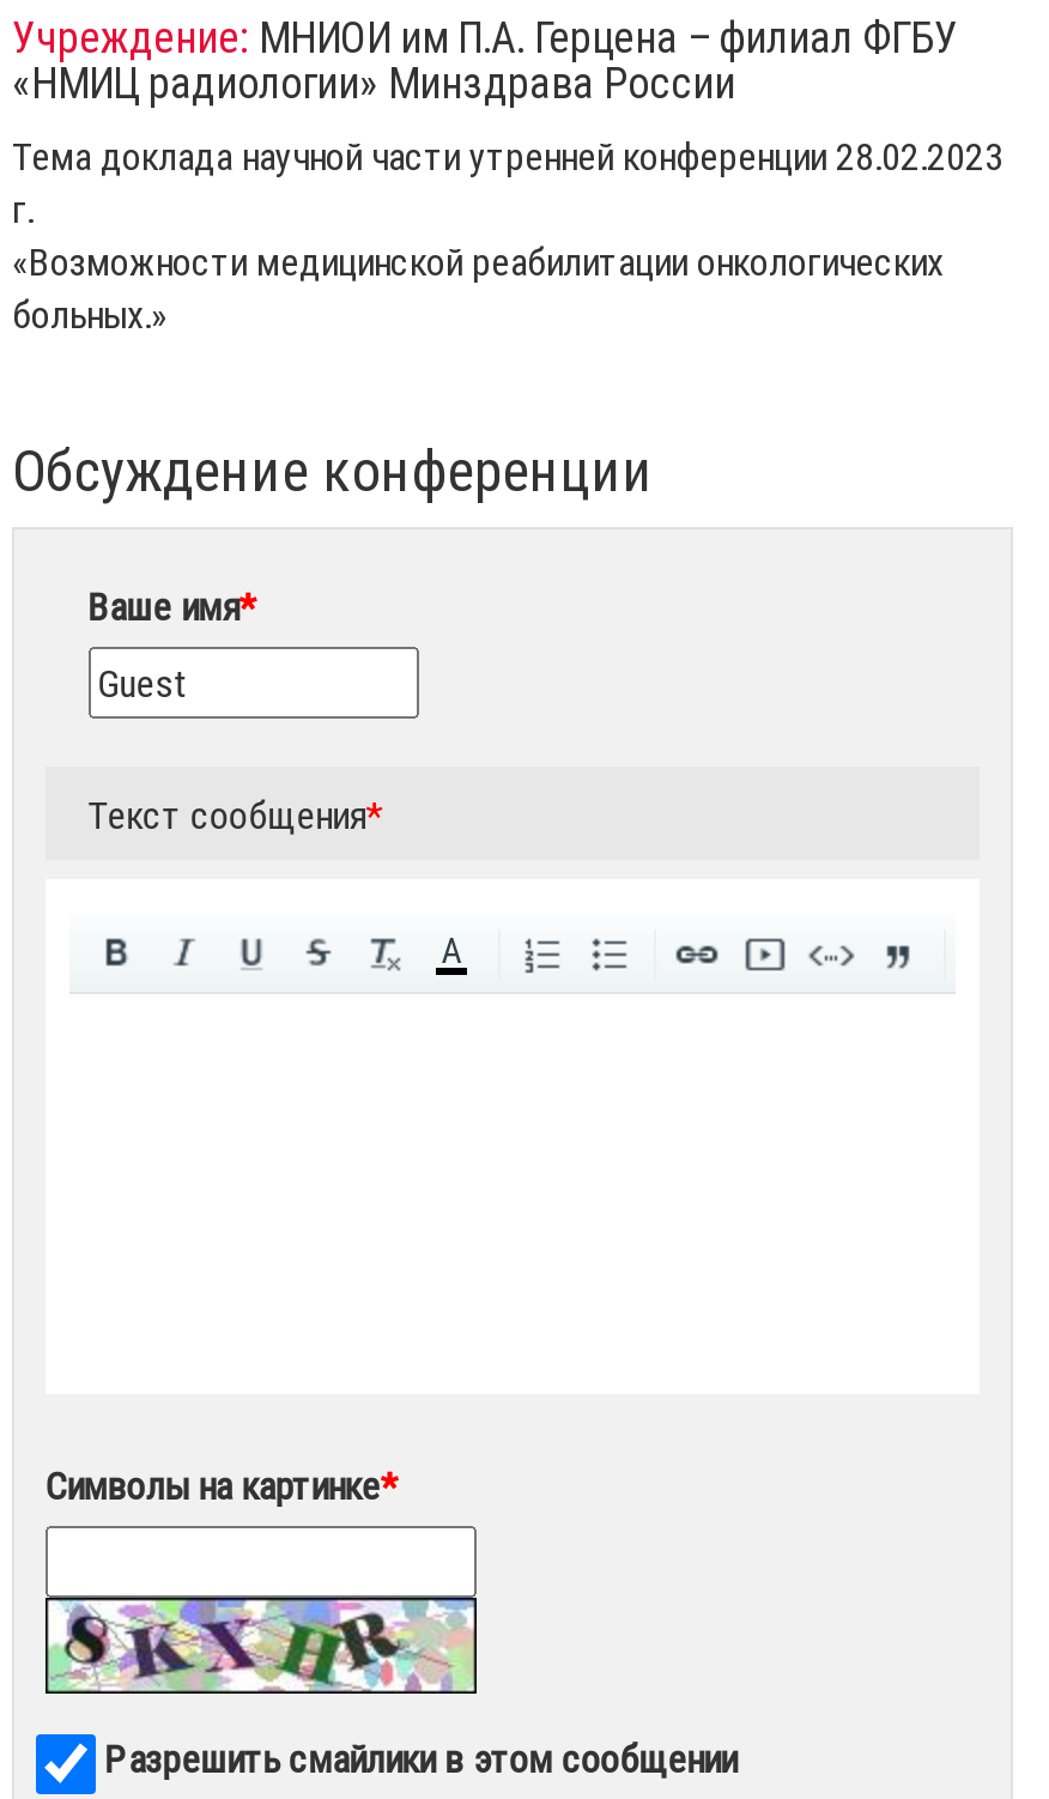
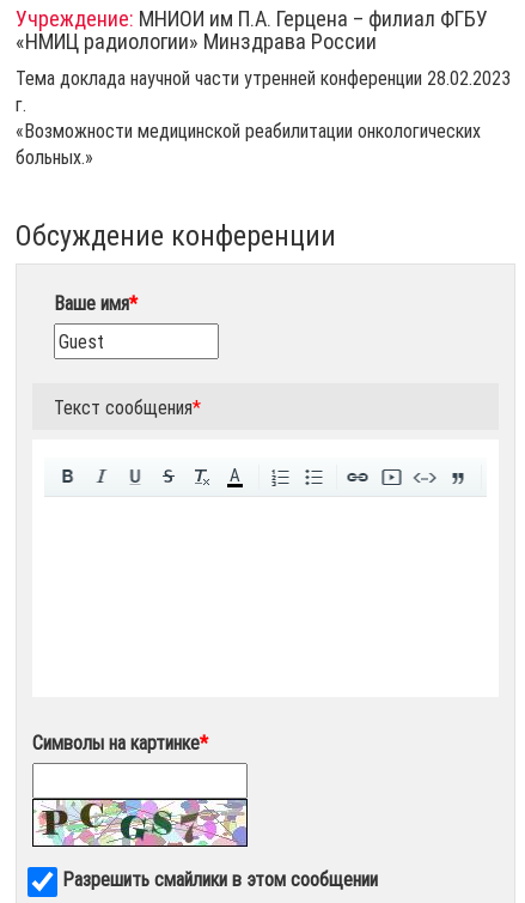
- [image]
+ [image]
